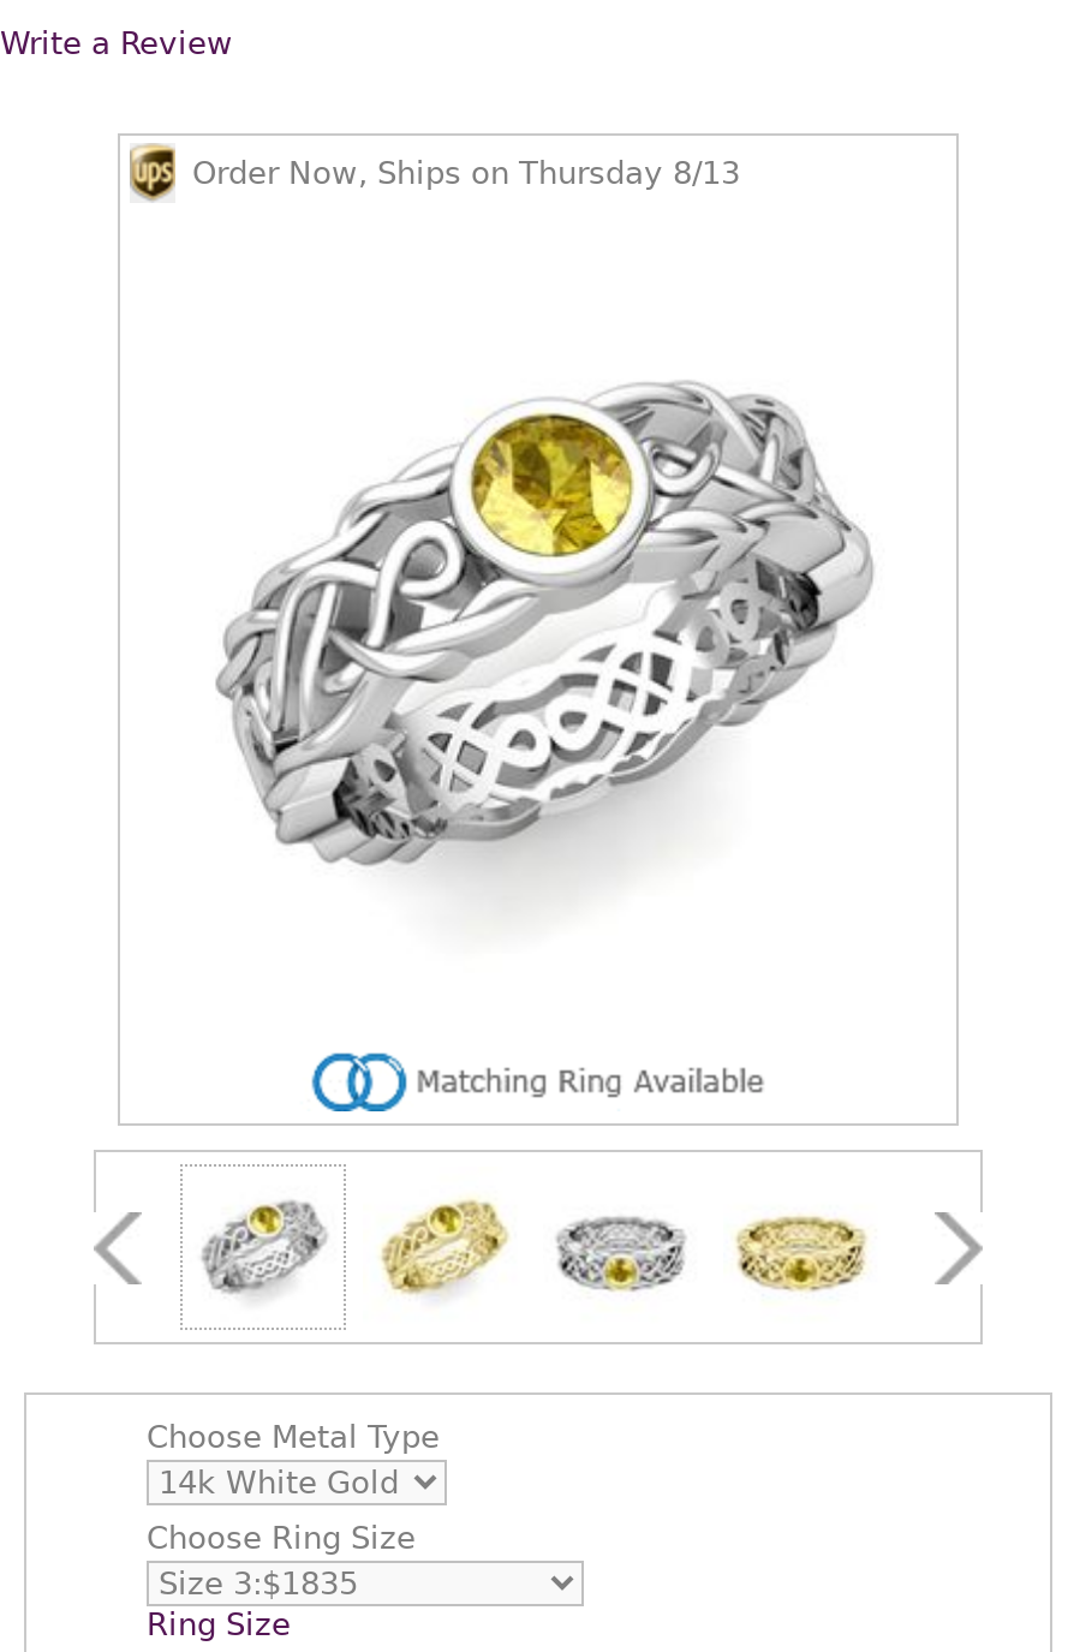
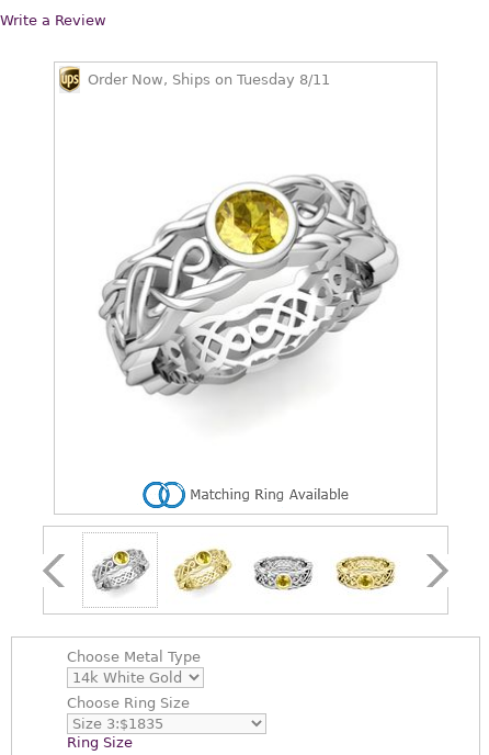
- Order Now, Ships on Thursday 8/13
+ Order Now, Ships on Tuesday 8/11
